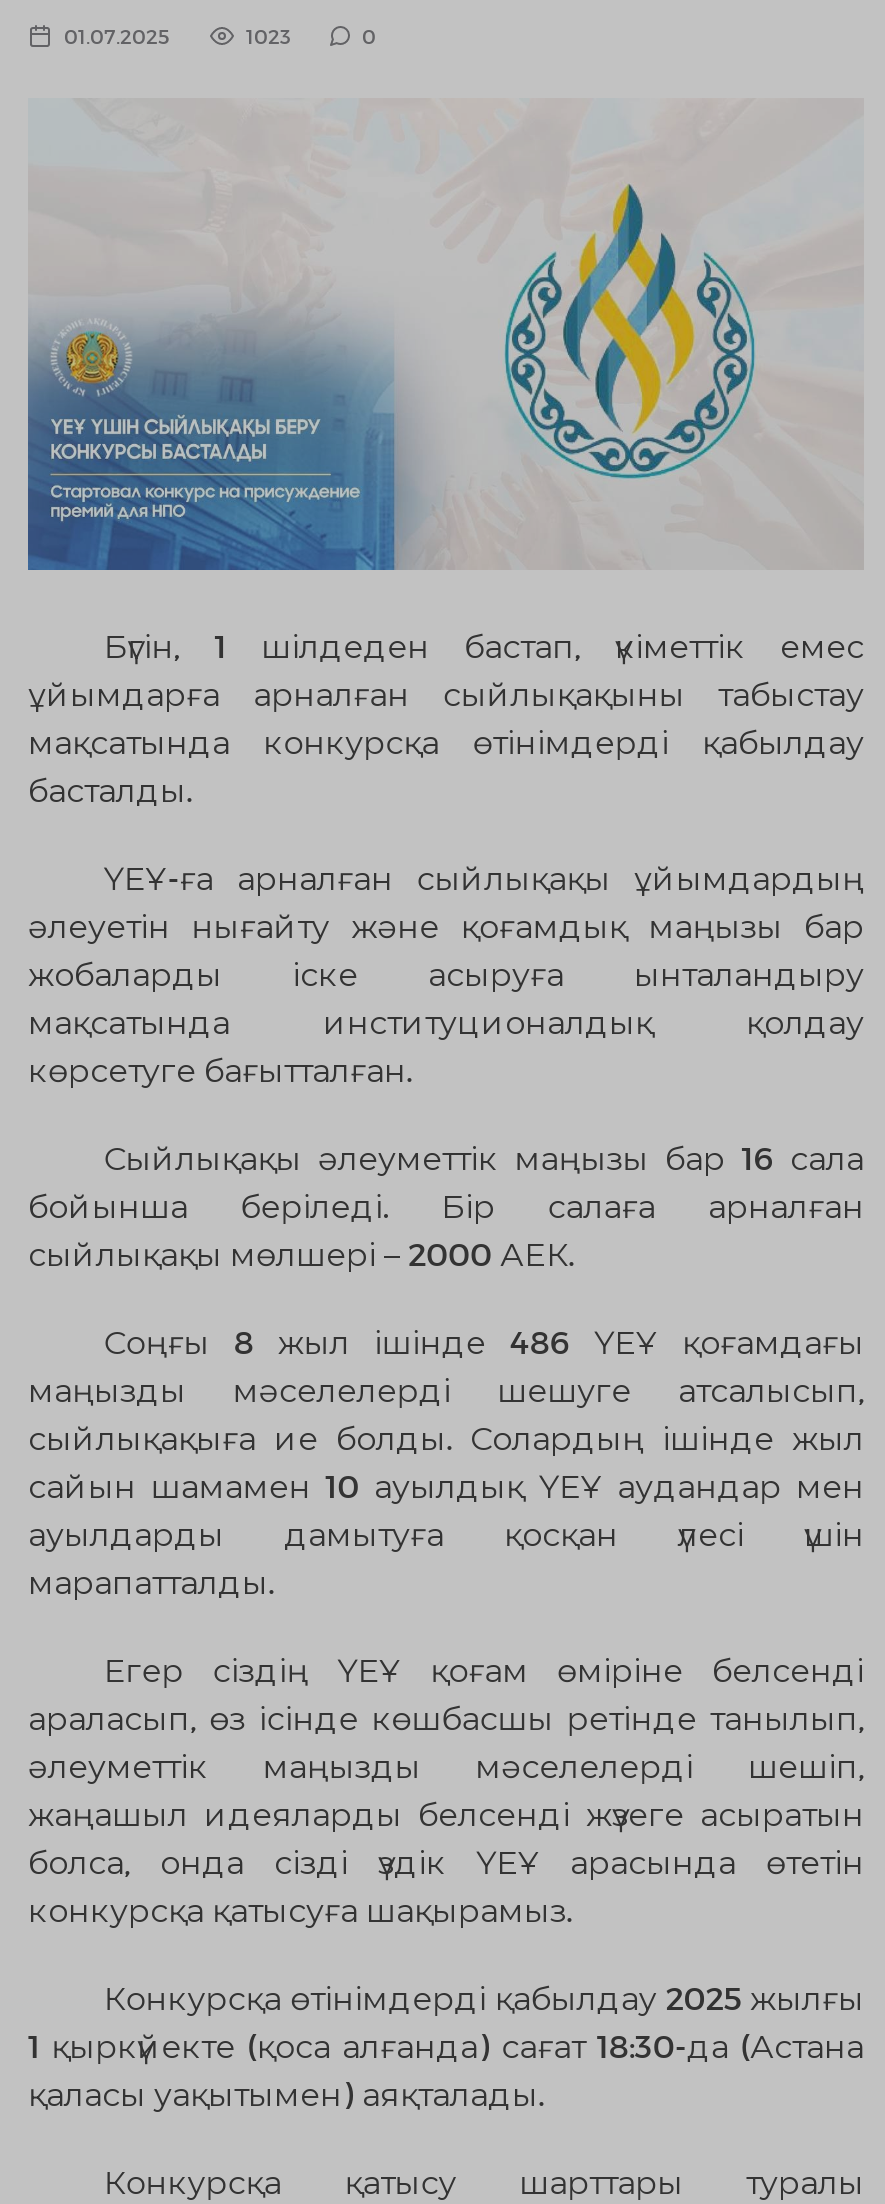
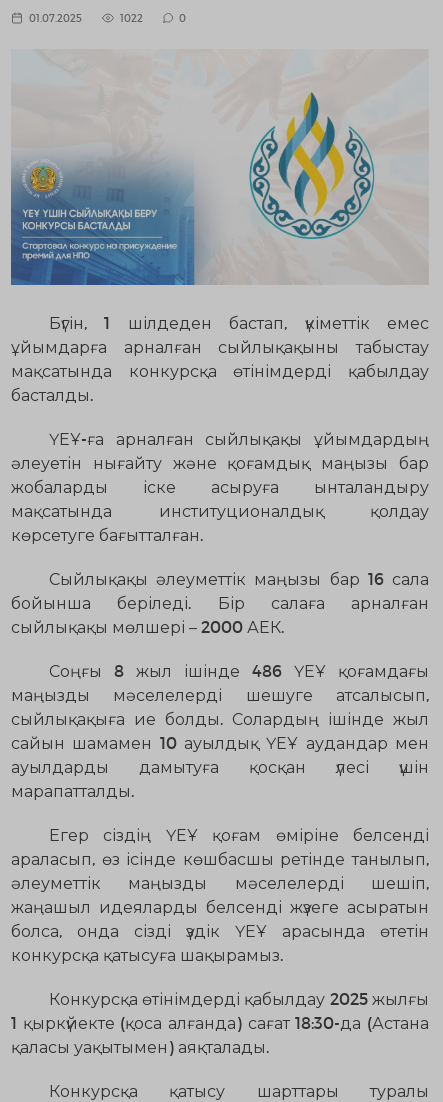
- 1023
+ 1022
